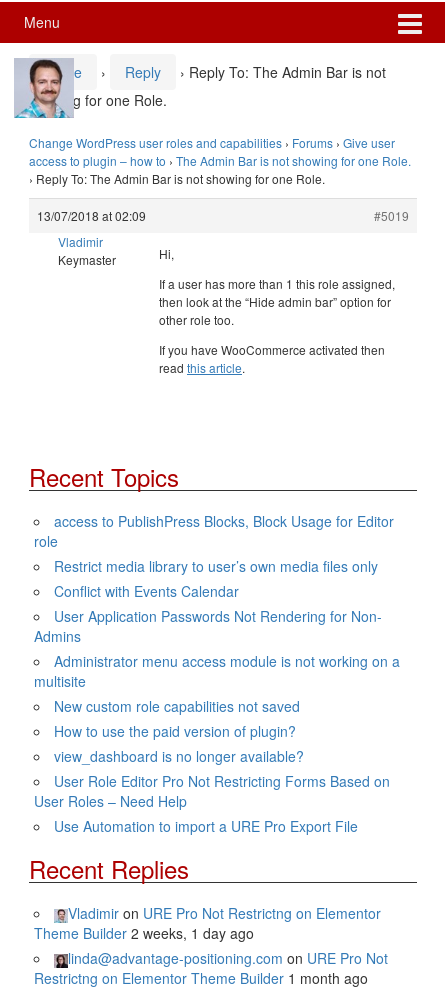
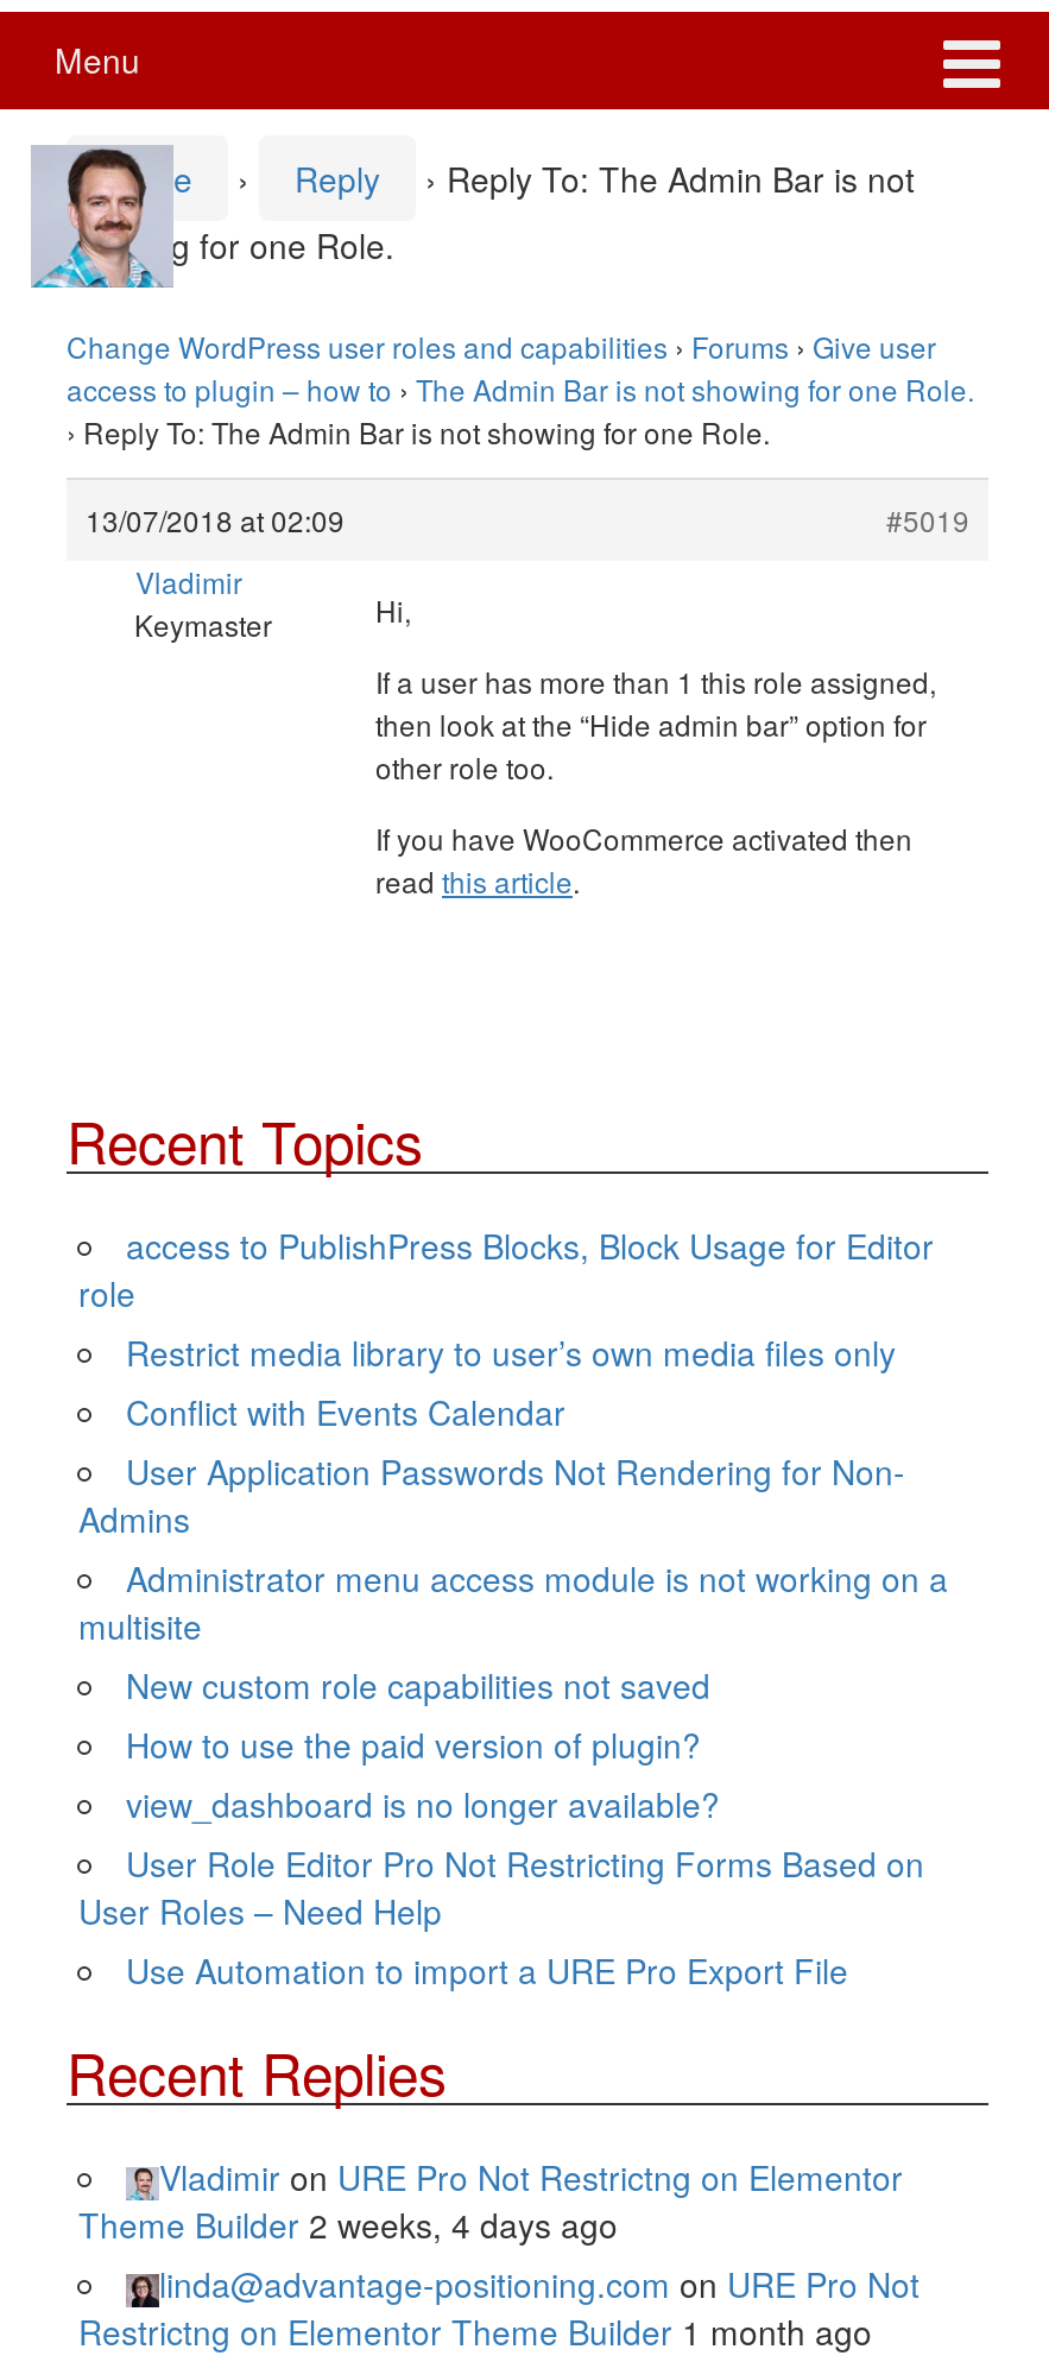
- Theme Builder 2 weeks, 1 day ago
+ Theme Builder 2 weeks, 4 days ago
